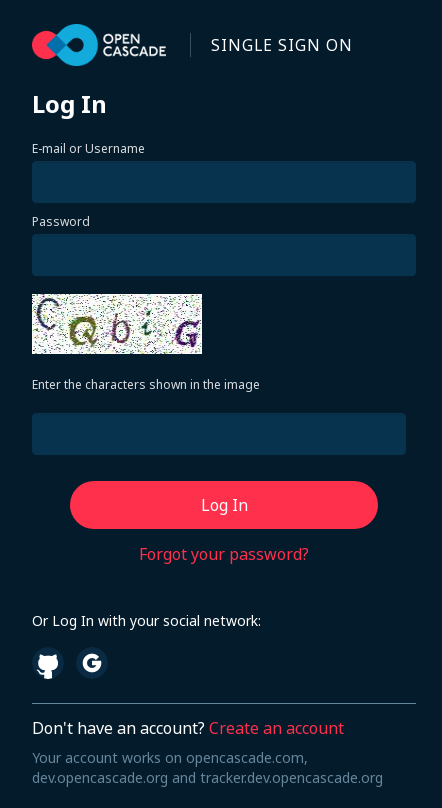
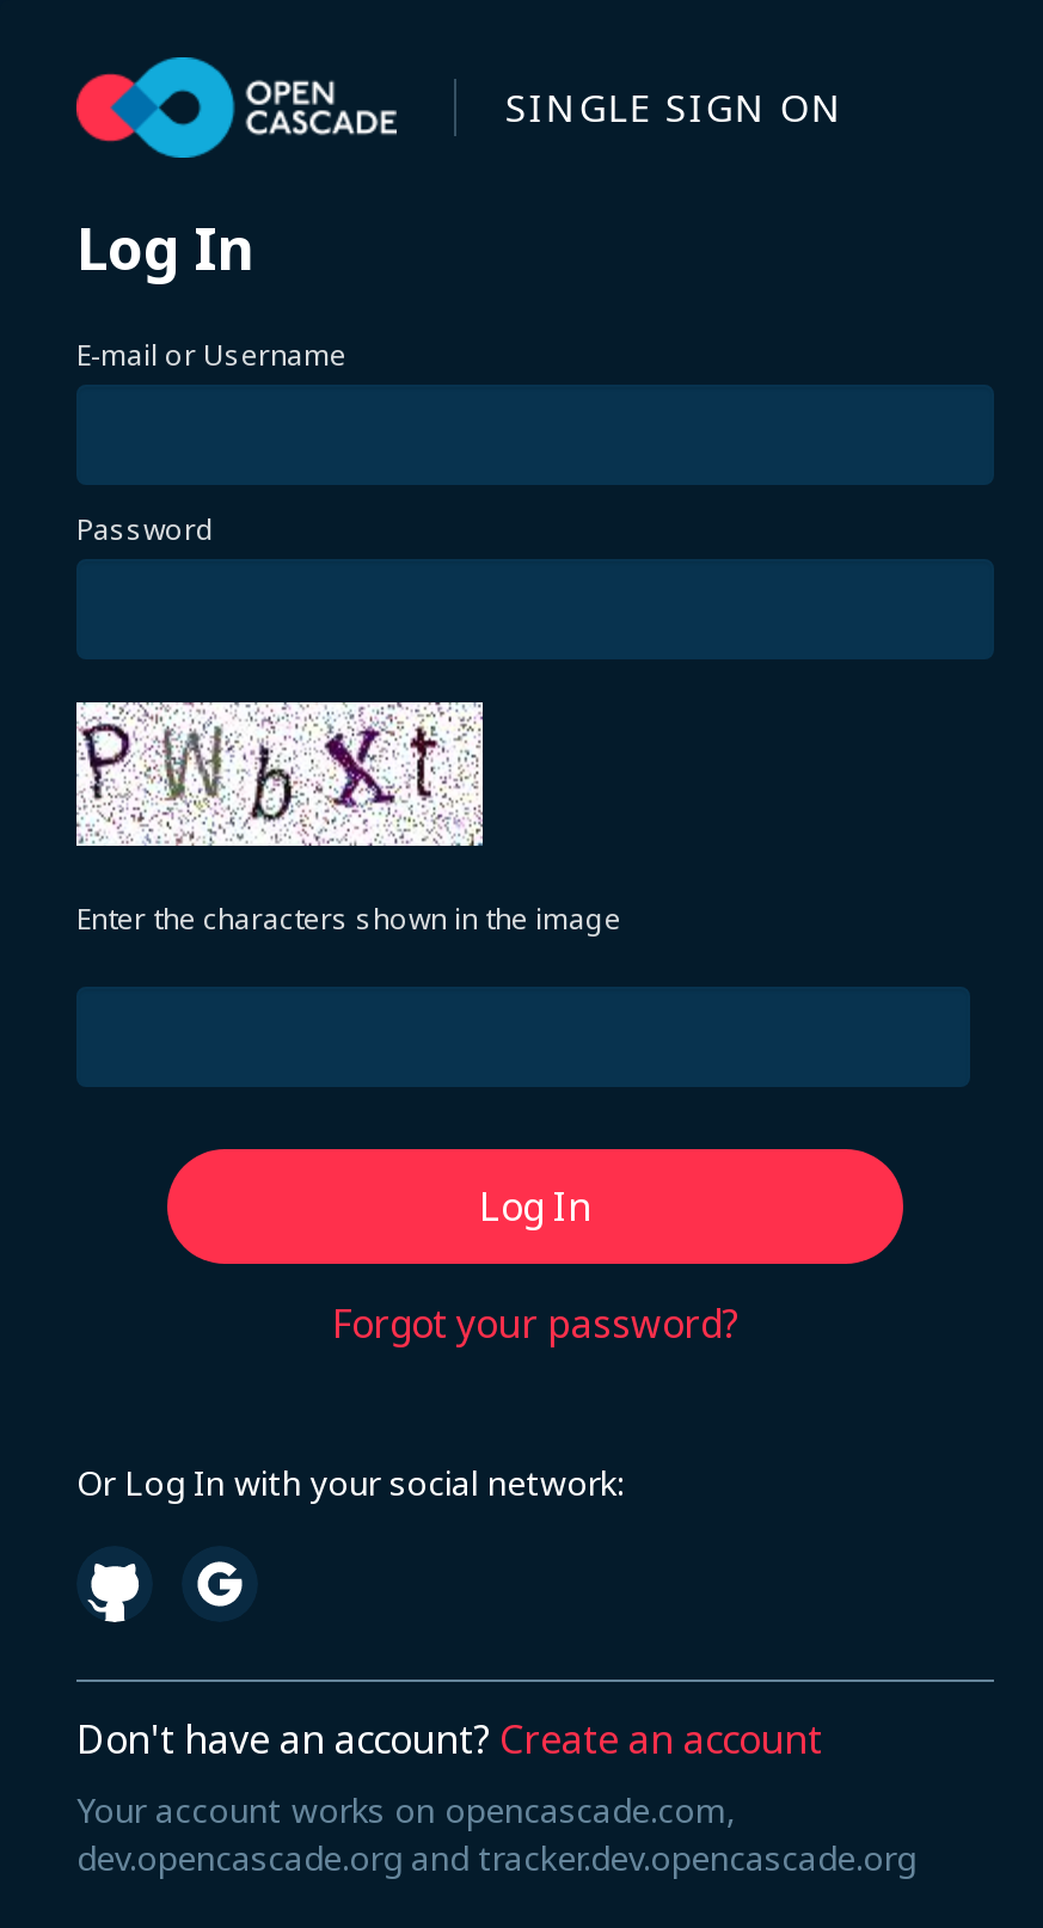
- [image]
+ [image]
